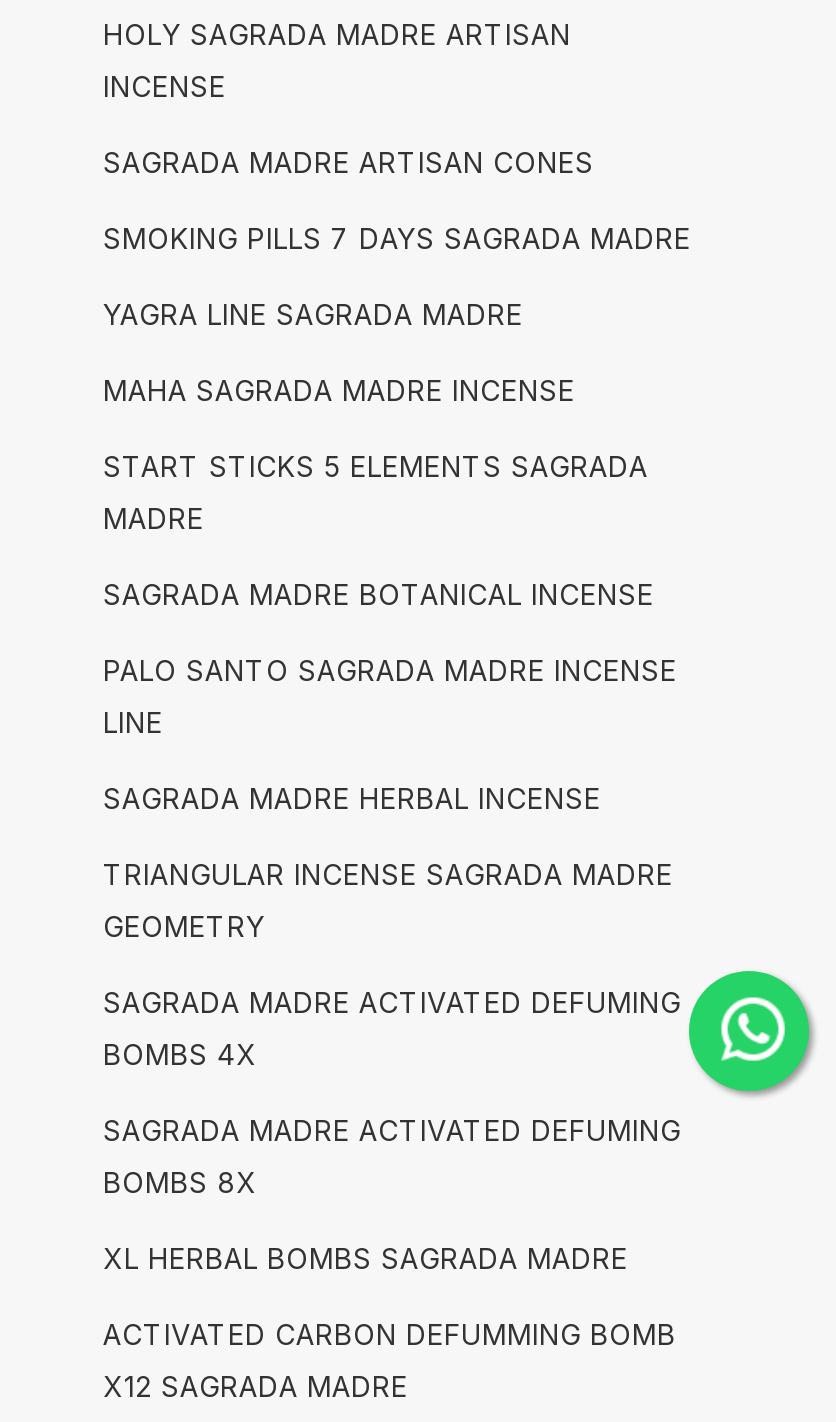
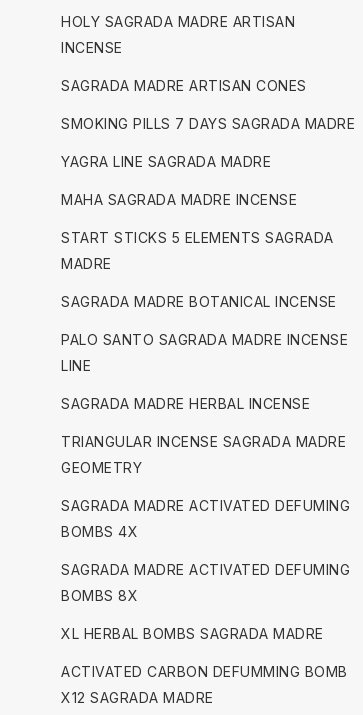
- [image]
